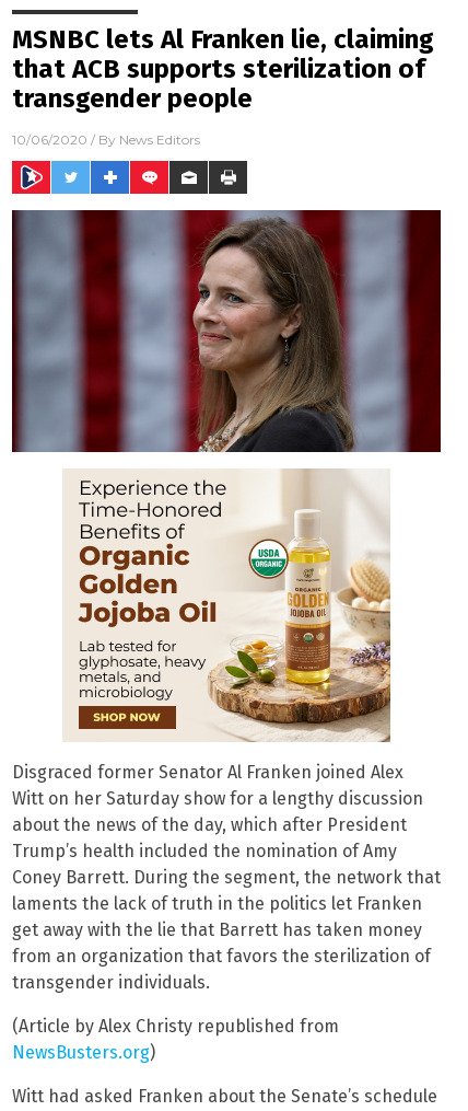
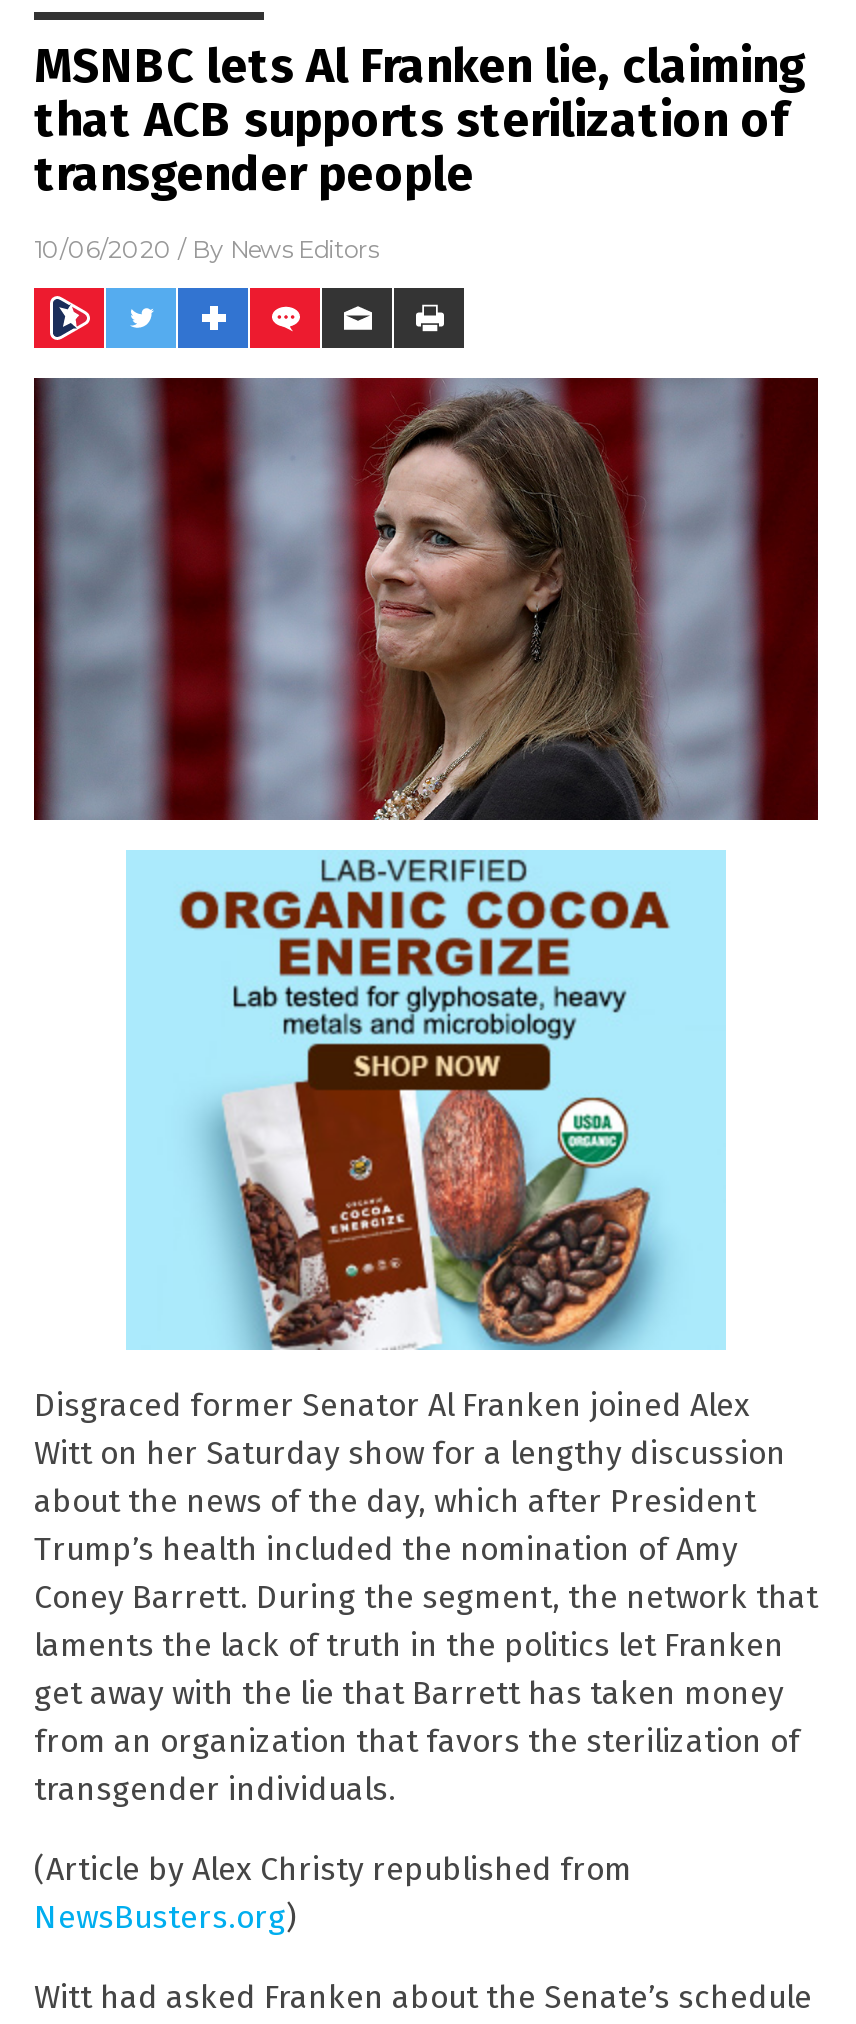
- [image]
+ [image]
